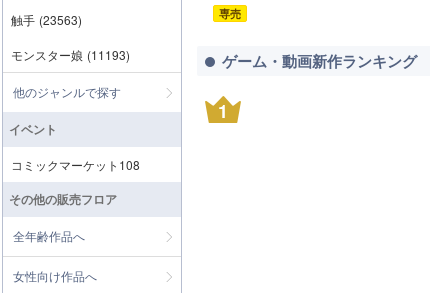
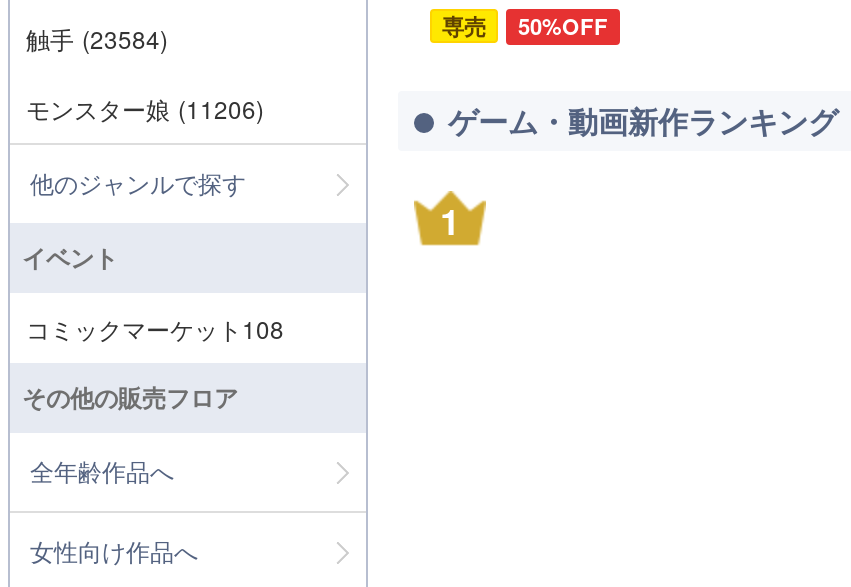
+ 50%OFF

- 触手 (23563)
+ 触手 (23584)

- モンスター娘 (11193)
+ モンスター娘 (11206)
